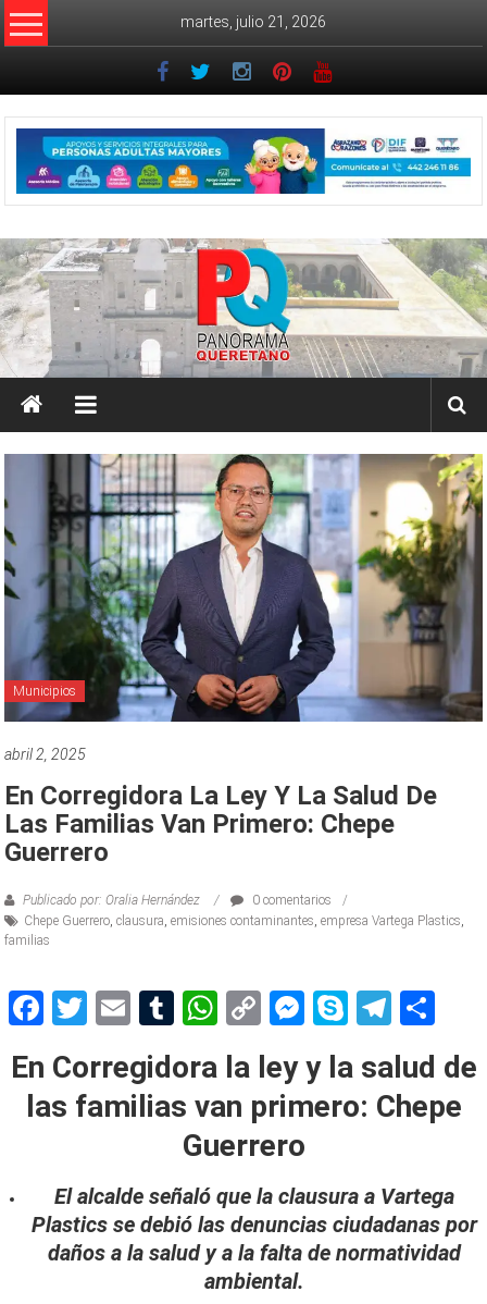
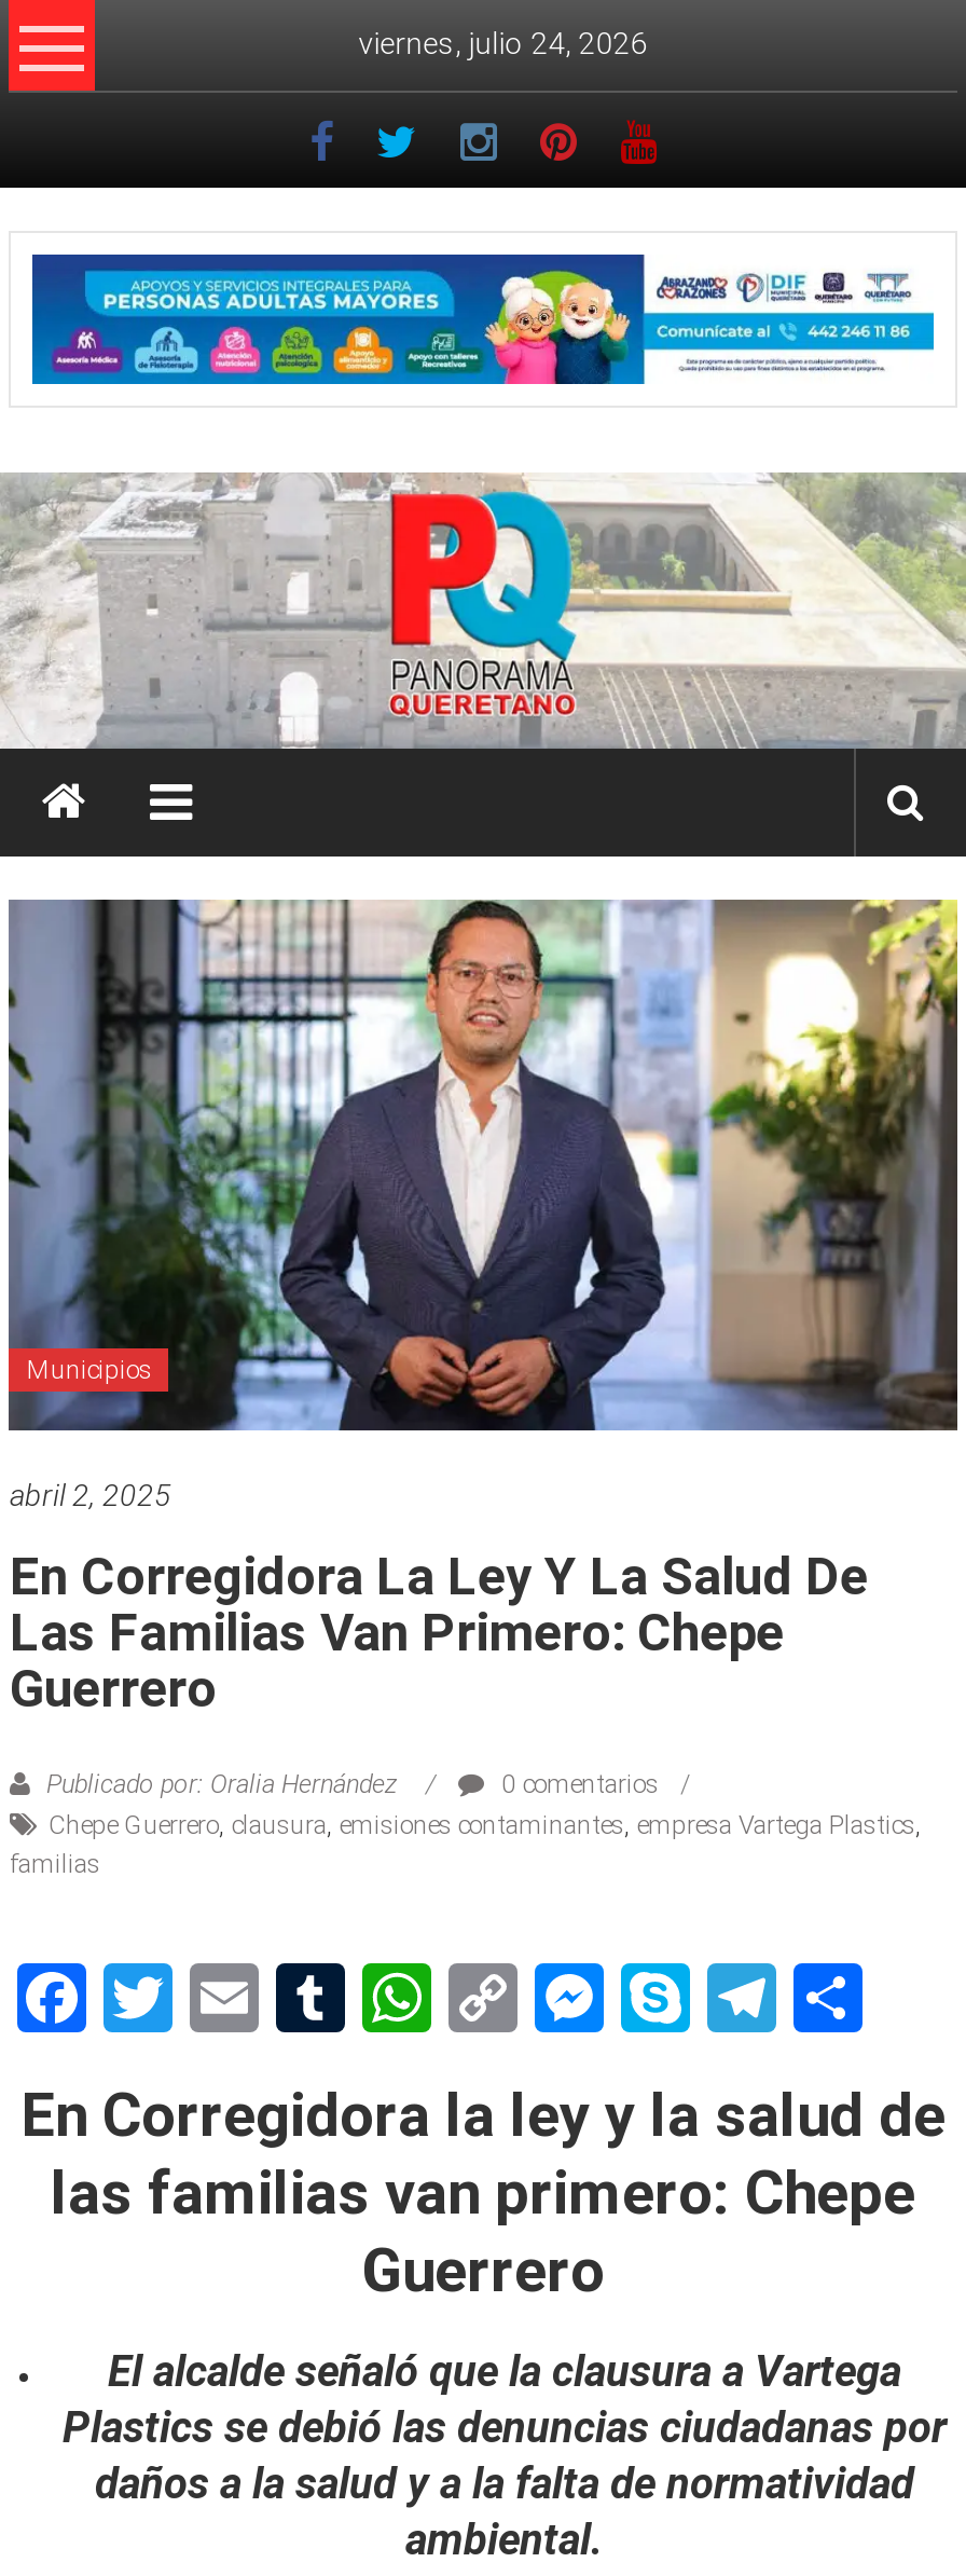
- martes, julio 21, 2026
+ viernes, julio 24, 2026
